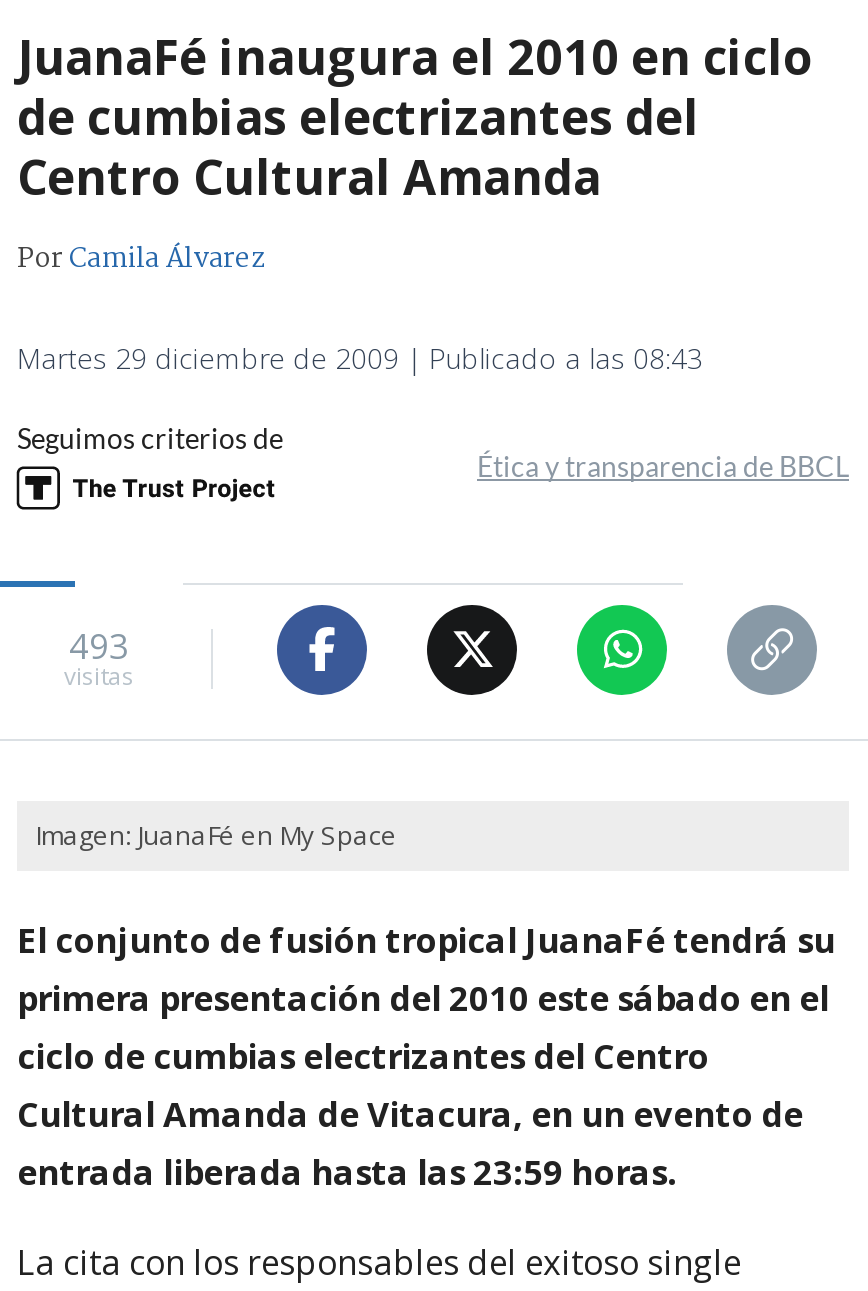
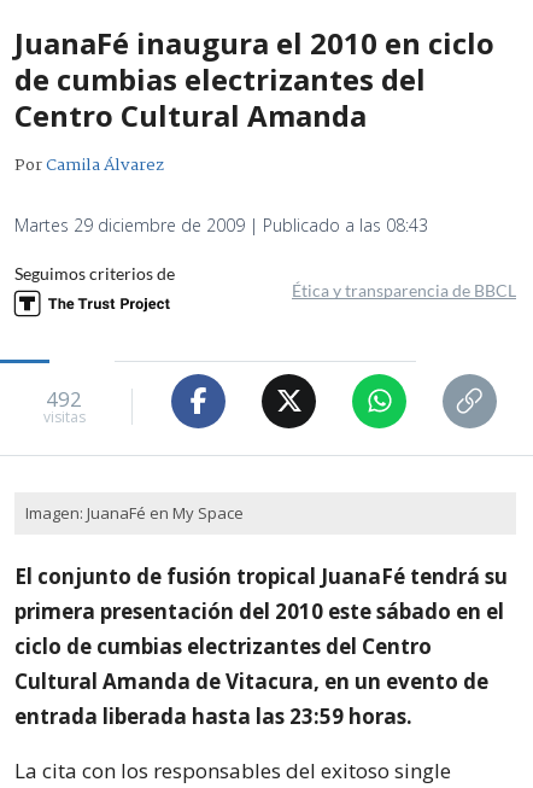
- 493
+ 492
